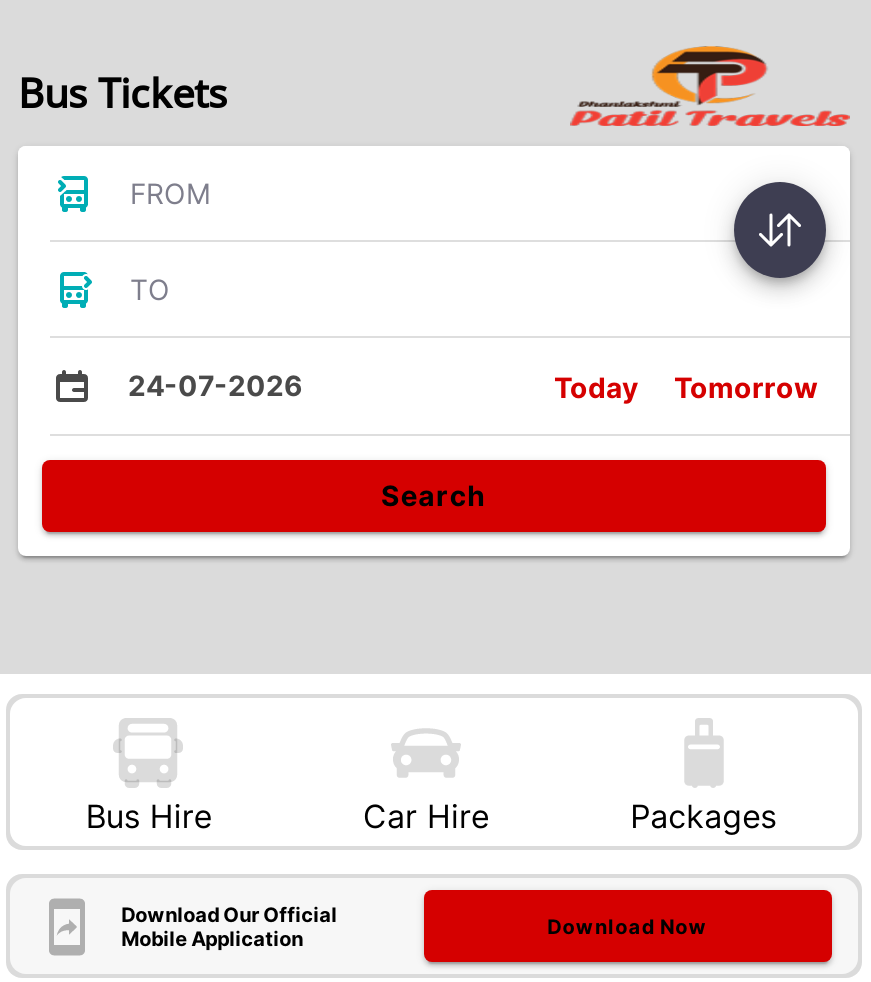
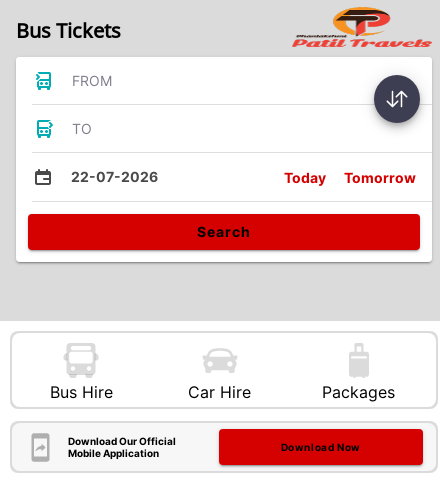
- 24-07-2026
+ 22-07-2026
